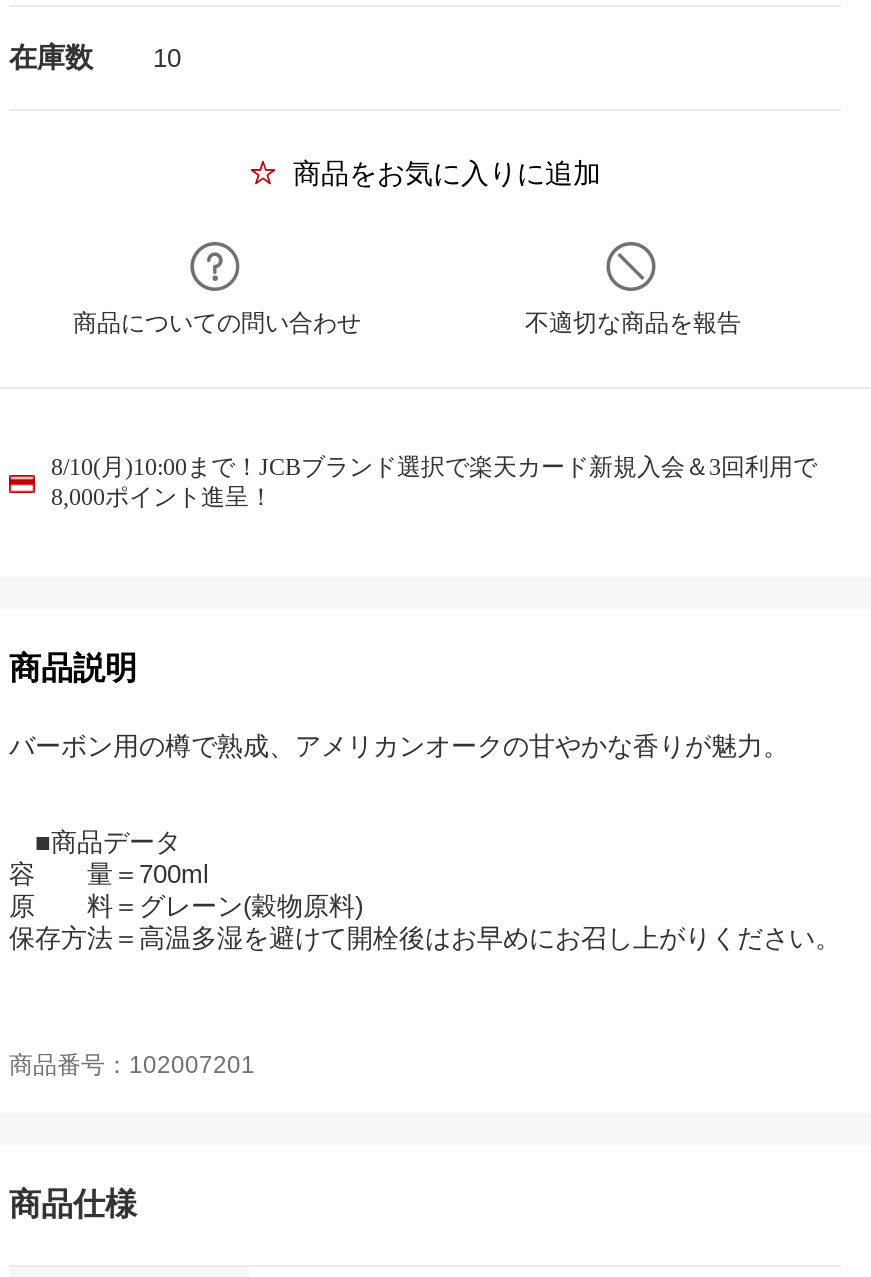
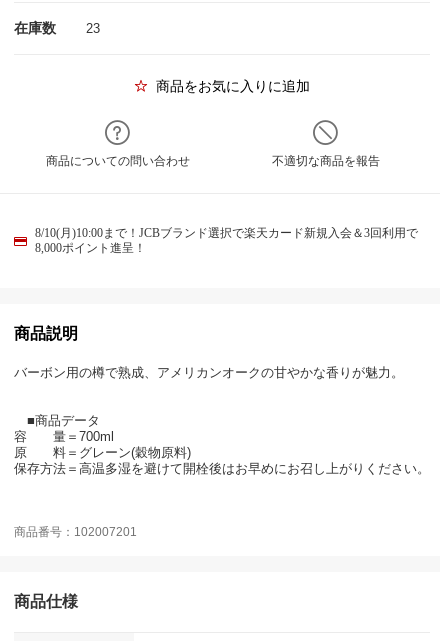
- 在庫数 10
+ 在庫数 23
